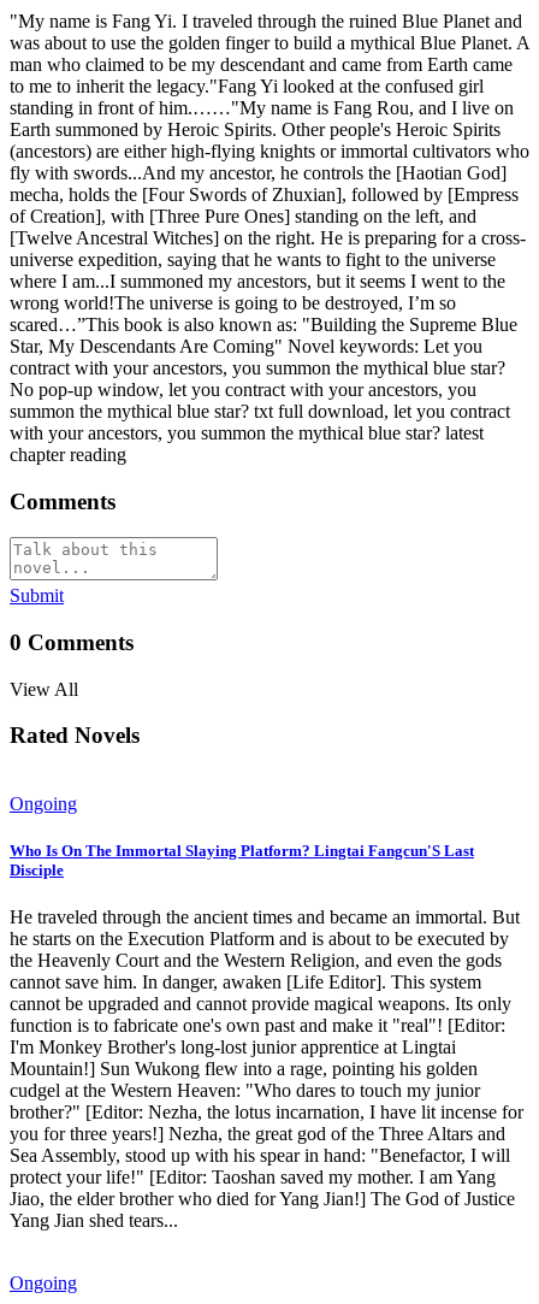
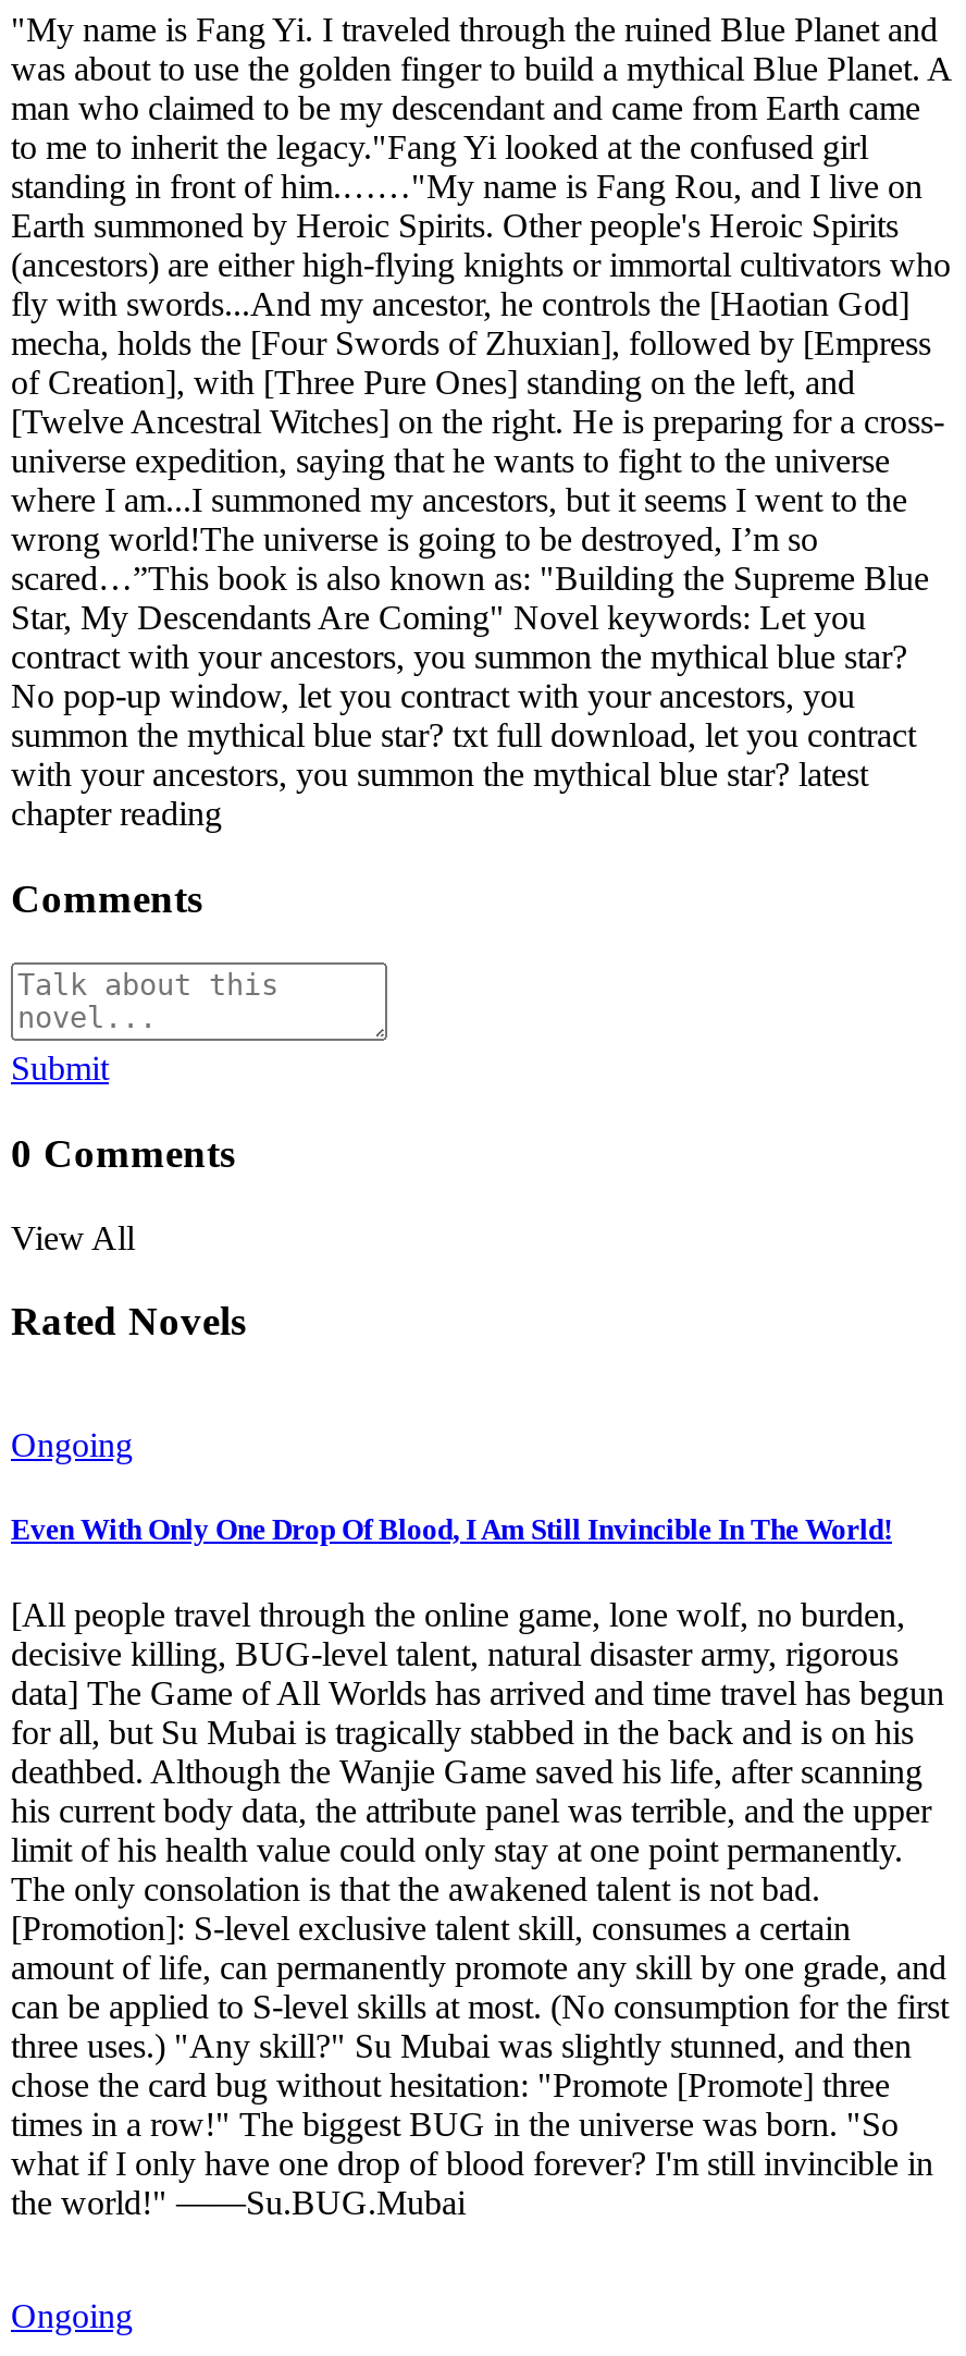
- Who Is On The Immortal Slaying Platform? Lingtai Fangcun'S Last
- Disciple
+ Even With Only One Drop Of Blood, I Am Still Invincible In The World!

- He traveled through the ancient times and became an immortal. But
- he starts on the Execution Platform and is about to be executed by
- the Heavenly Court and the Western Religion, and even the gods
- cannot save him. In danger, awaken [Life Editor]. This system
- cannot be upgraded and cannot provide magical weapons. Its only
- function is to fabricate one's own past and make it "real"! [Editor:
- I'm Monkey Brother's long-lost junior apprentice at Lingtai
- Mountain!] Sun Wukong flew into a rage, pointing his golden
- cudgel at the Western Heaven: "Who dares to touch my junior
- brother?" [Editor: Nezha, the lotus incarnation, I have lit incense for
- you for three years!] Nezha, the great god of the Three Altars and
- Sea Assembly, stood up with his spear in hand: "Benefactor, I will
- protect your life!" [Editor: Taoshan saved my mother. I am Yang
- Jiao, the elder brother who died for Yang Jian!] The God of Justice
- Yang Jian shed tears...
+ [All people travel through the online game, lone wolf, no burden,
+ decisive killing, BUG-level talent, natural disaster army, rigorous
+ data] The Game of All Worlds has arrived and time travel has begun
+ for all, but Su Mubai is tragically stabbed in the back and is on his
+ deathbed. Although the Wanjie Game saved his life, after scanning
+ his current body data, the attribute panel was terrible, and the upper
+ limit of his health value could only stay at one point permanently.
+ The only consolation is that the awakened talent is not bad.
+ [Promotion]: S-level exclusive talent skill, consumes a certain
+ amount of life, can permanently promote any skill by one grade, and
+ can be applied to S-level skills at most. (No consumption for the first
+ three uses.) "Any skill?" Su Mubai was slightly stunned, and then
+ chose the card bug without hesitation: "Promote [Promote] three
+ times in a row!" The biggest BUG in the universe was born. "So
+ what if I only have one drop of blood forever? I'm still invincible in
+ the world!" ——Su.BUG.Mubai
